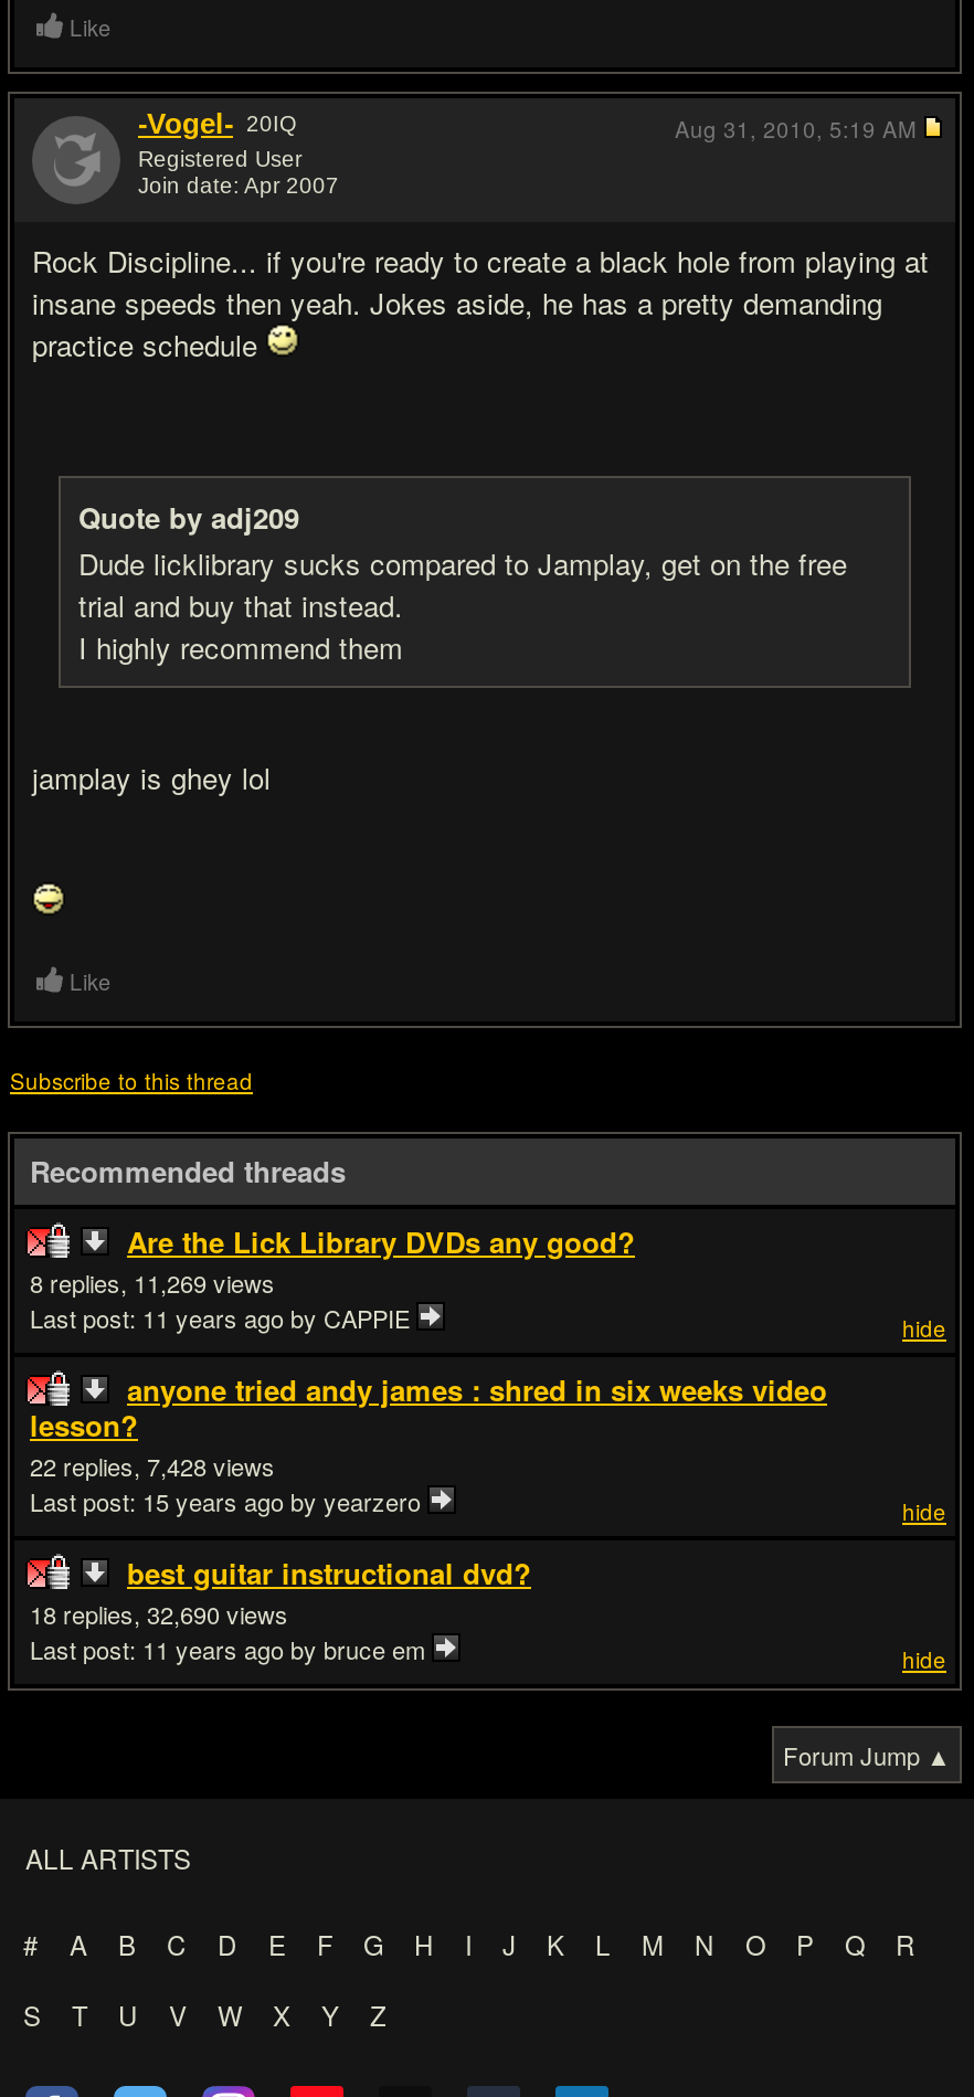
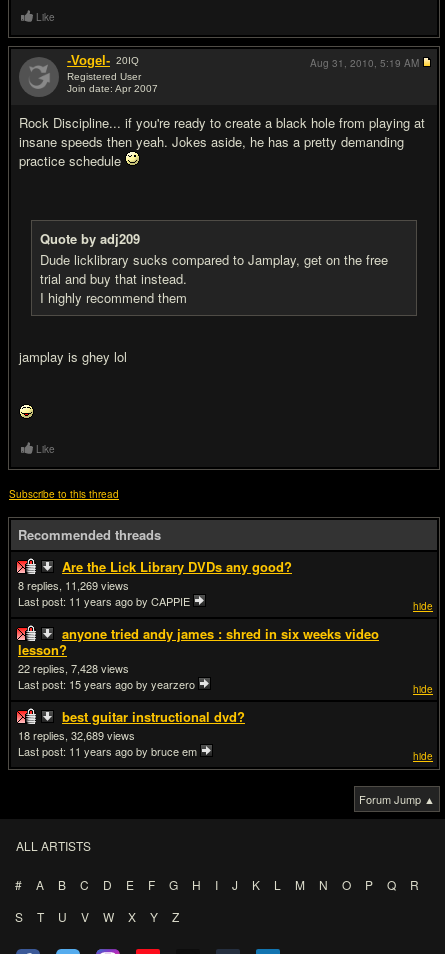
- 32,690
+ 32,689
